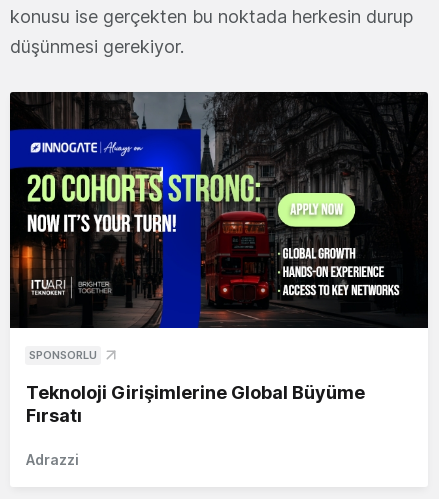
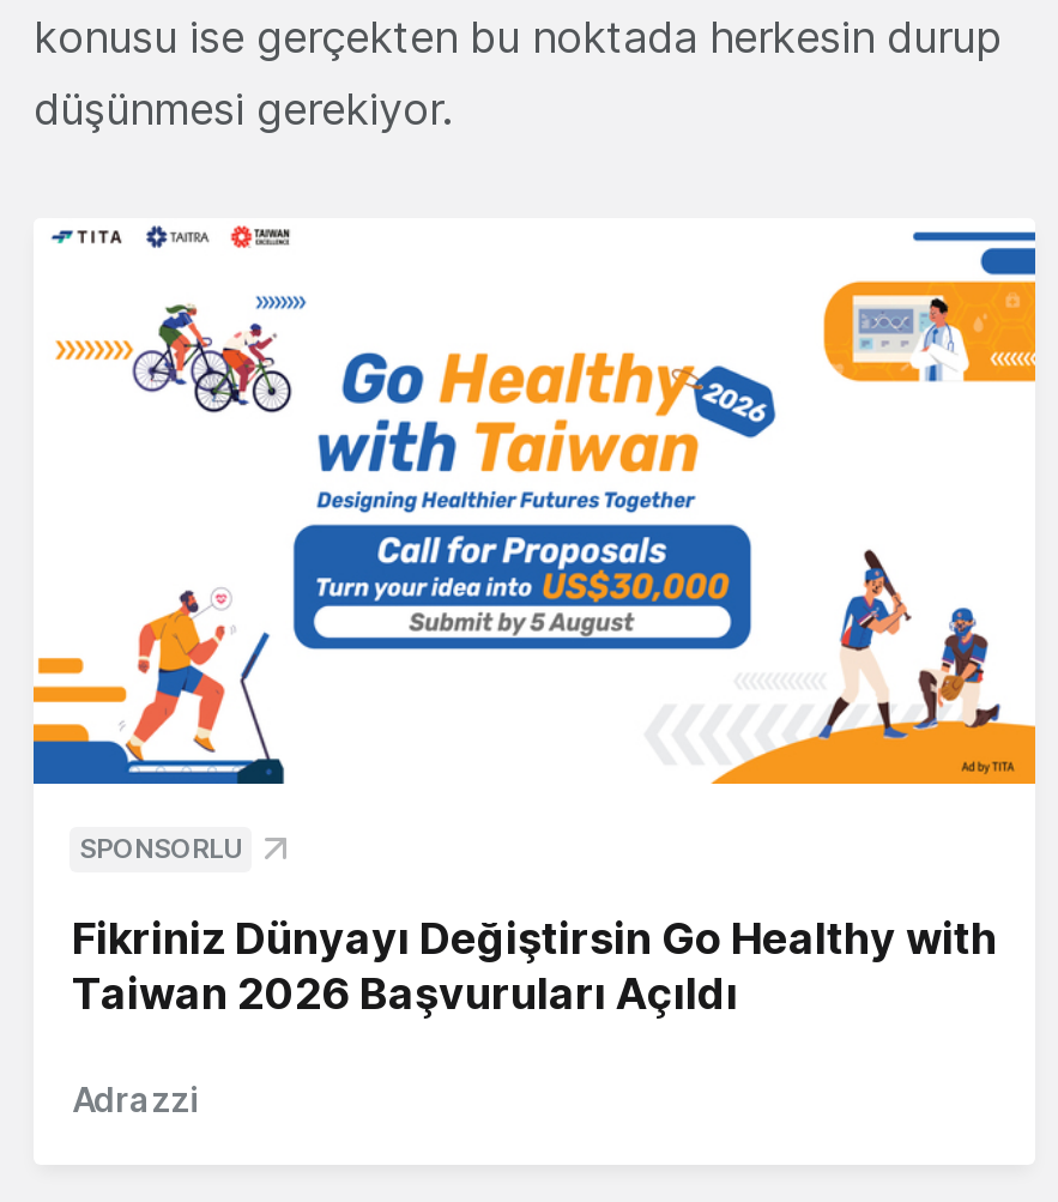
- [image]
+ [image]

- Teknoloji Girişimlerine Global Büyüme
- Fırsatı
+ Fikriniz Dünyayı Değiştirsin Go Healthy with
+ Taiwan 2026 Başvuruları Açıldı
